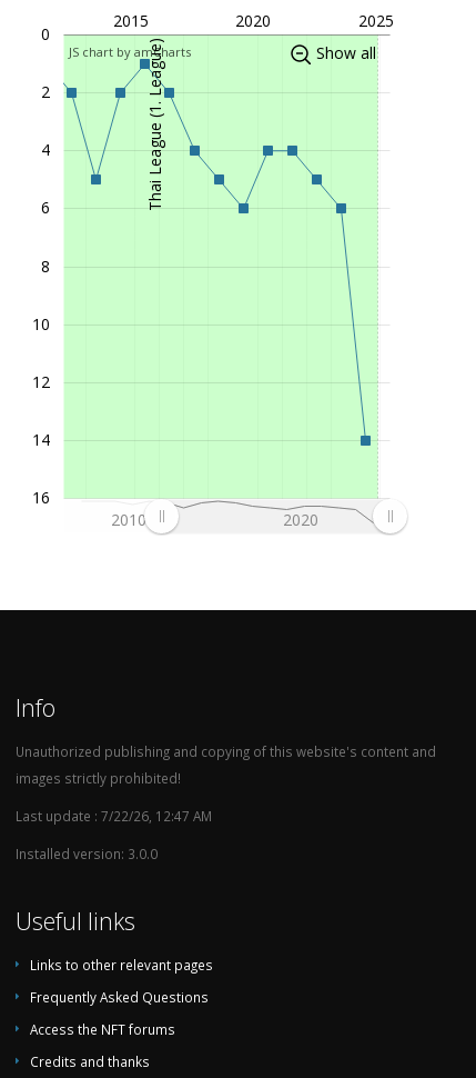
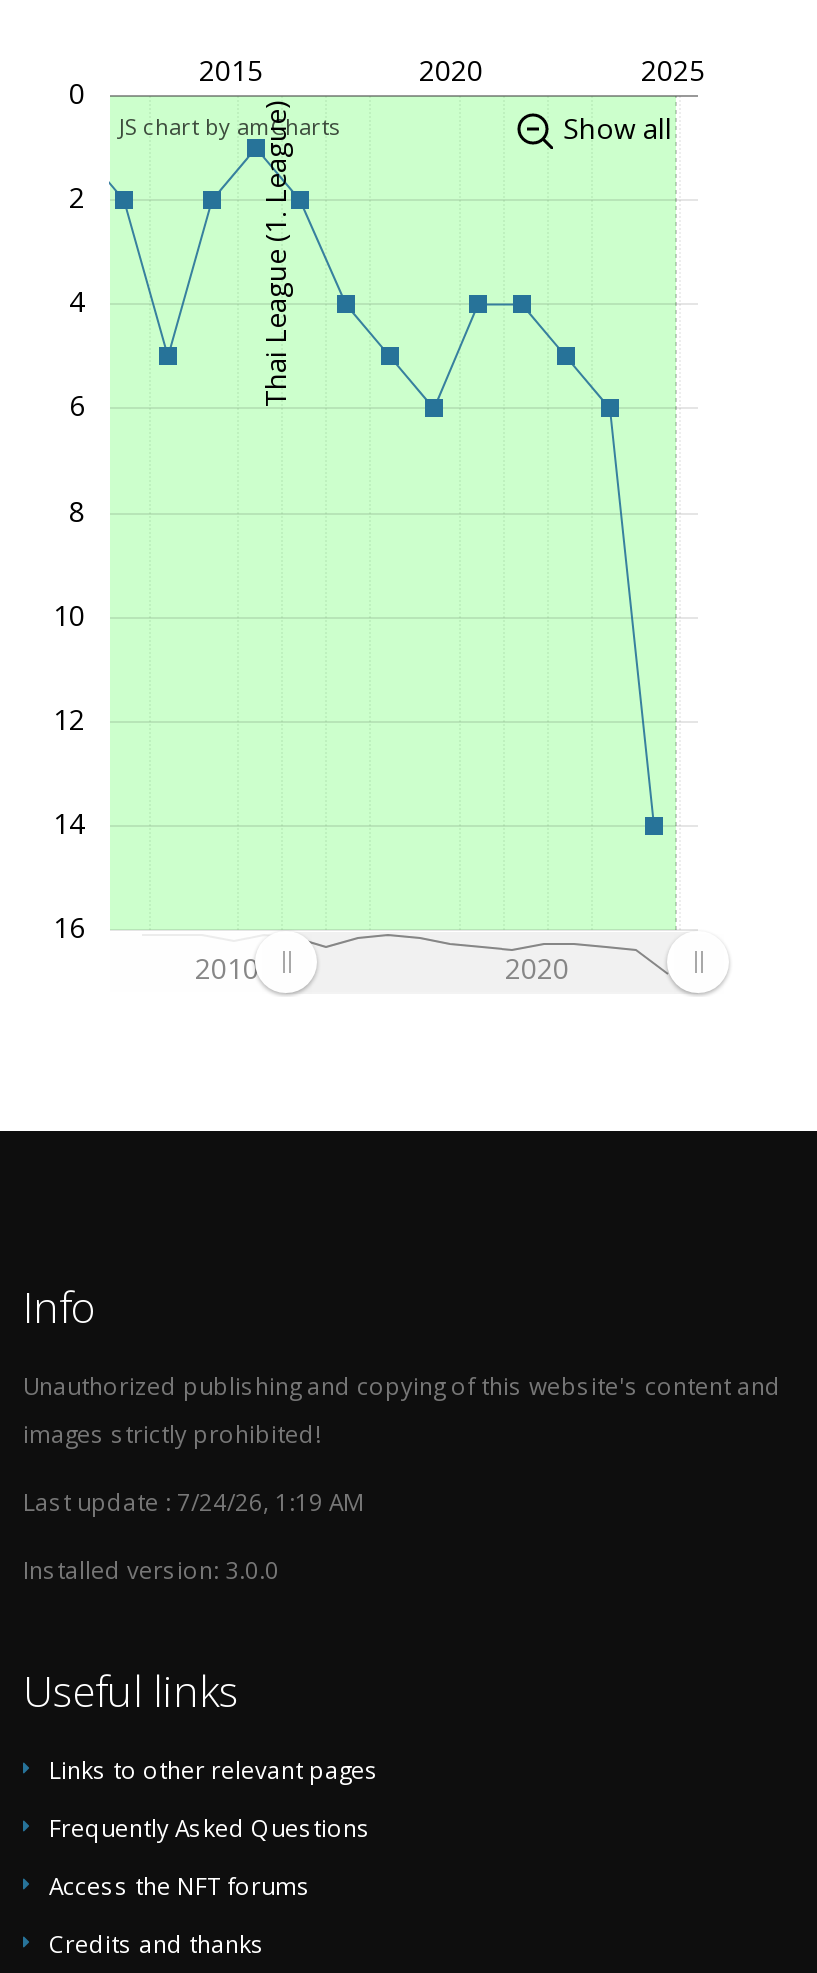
- Last update : 7/22/26, 12:47 AM
+ Last update : 7/24/26, 1:19 AM
